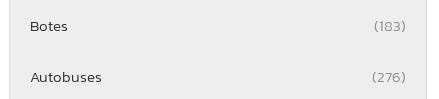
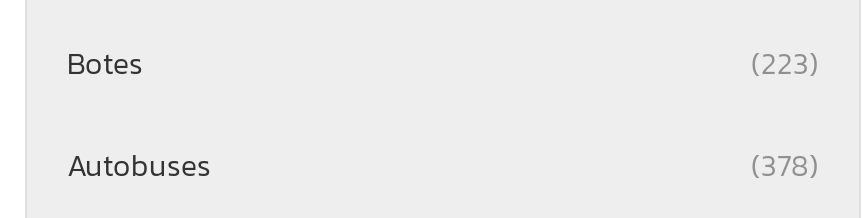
- (183)
+ (223)

- (276)
+ (378)
